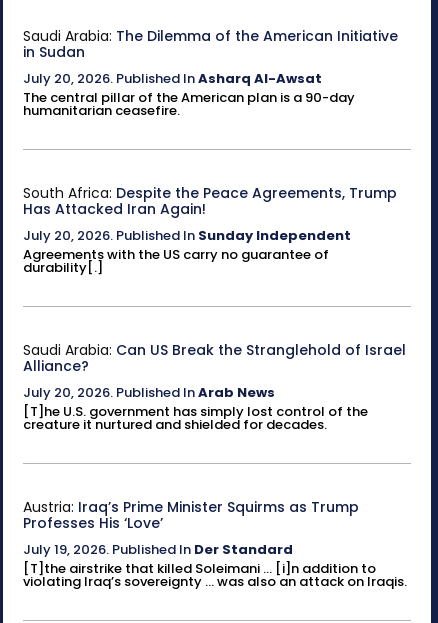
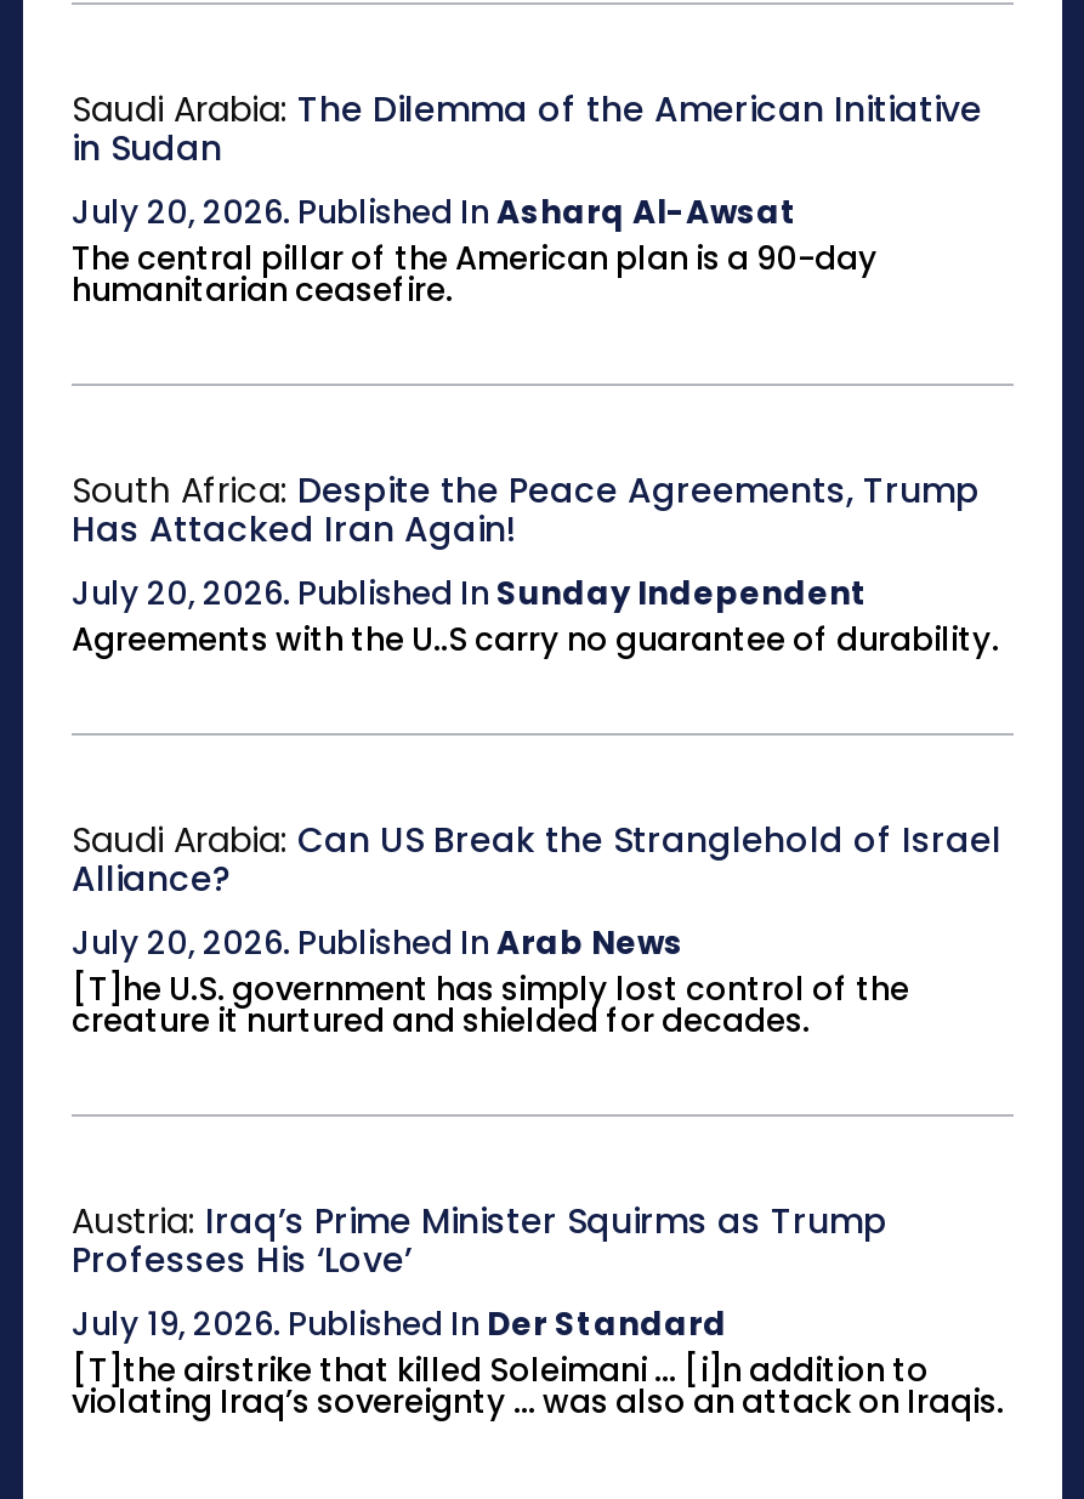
- Agreements with the US carry no guarantee of
- durability[.]
+ Agreements with the U..S carry no guarantee of durability.
